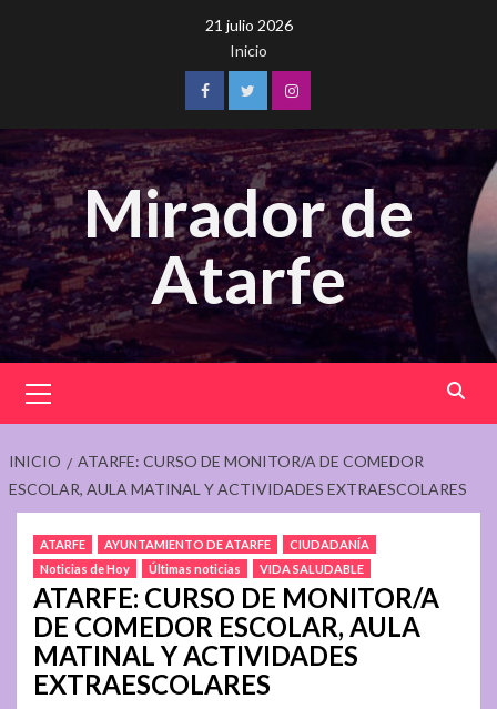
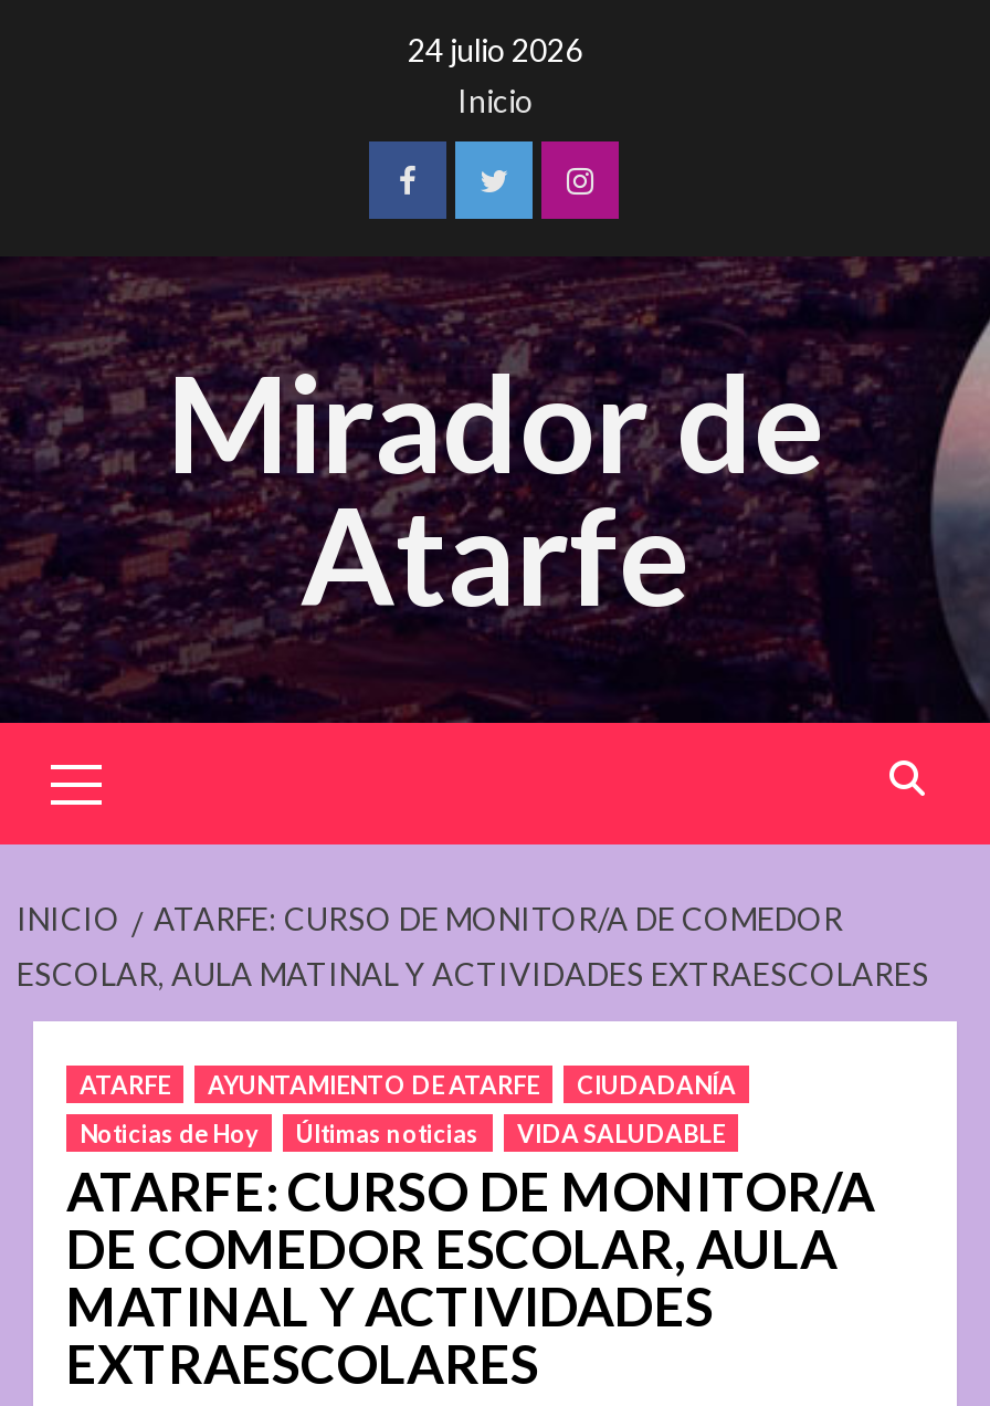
- 21 julio 2026
+ 24 julio 2026
